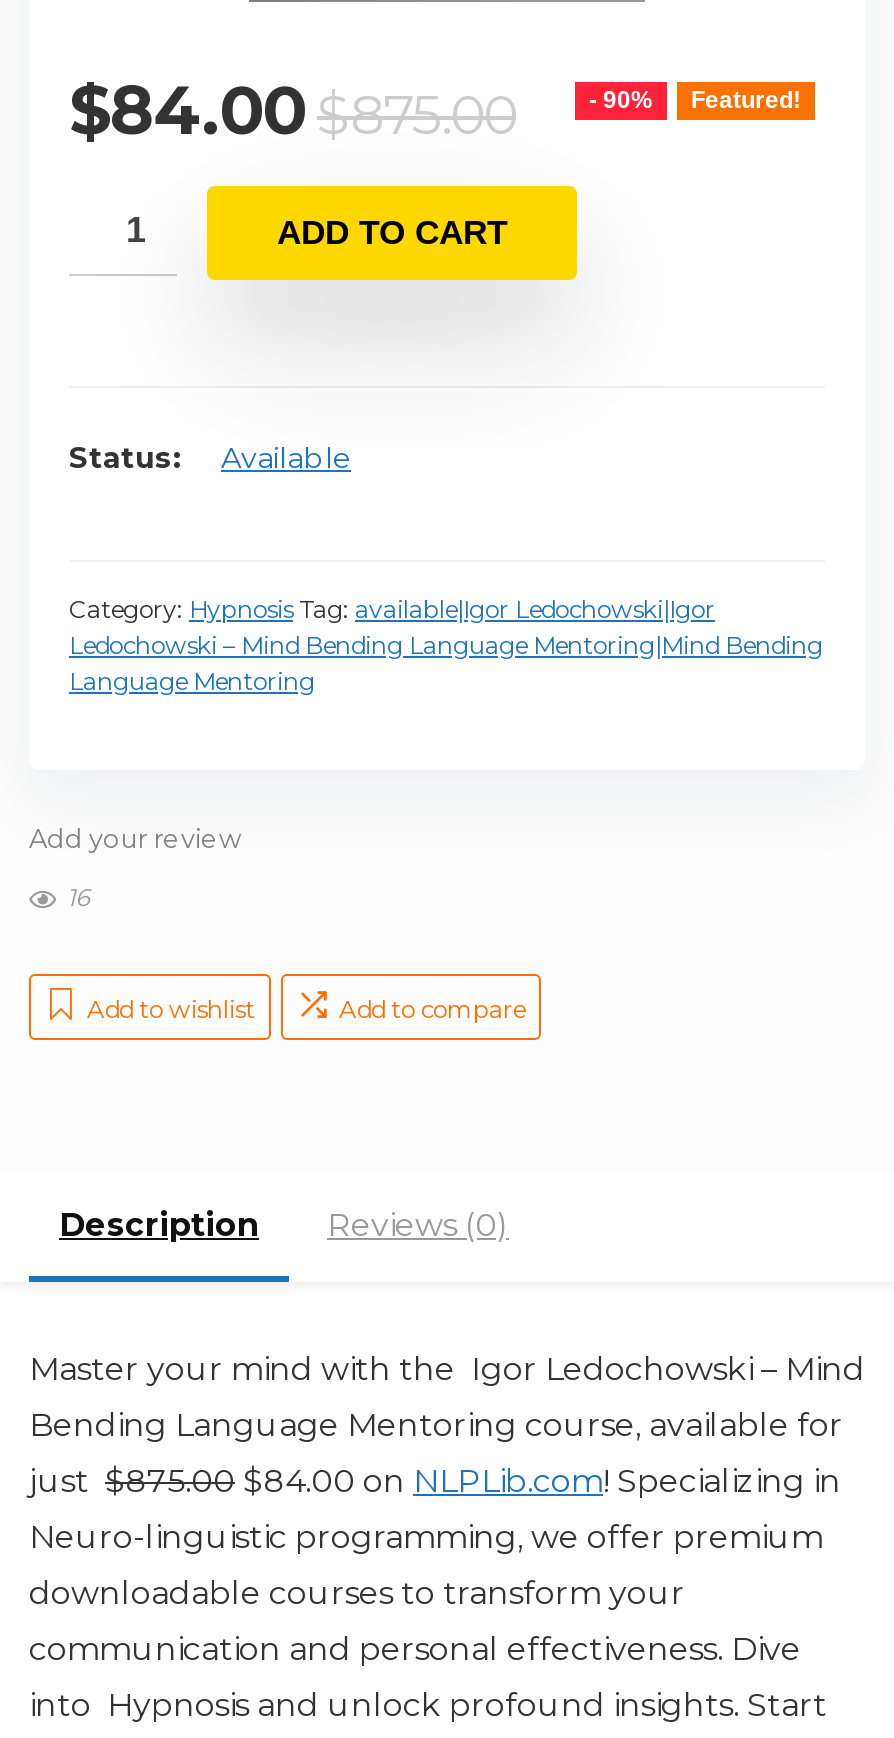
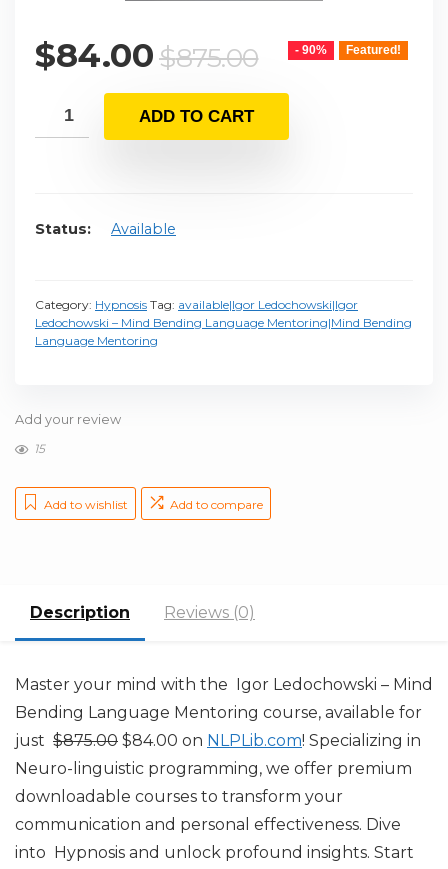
- 16
+ 15
